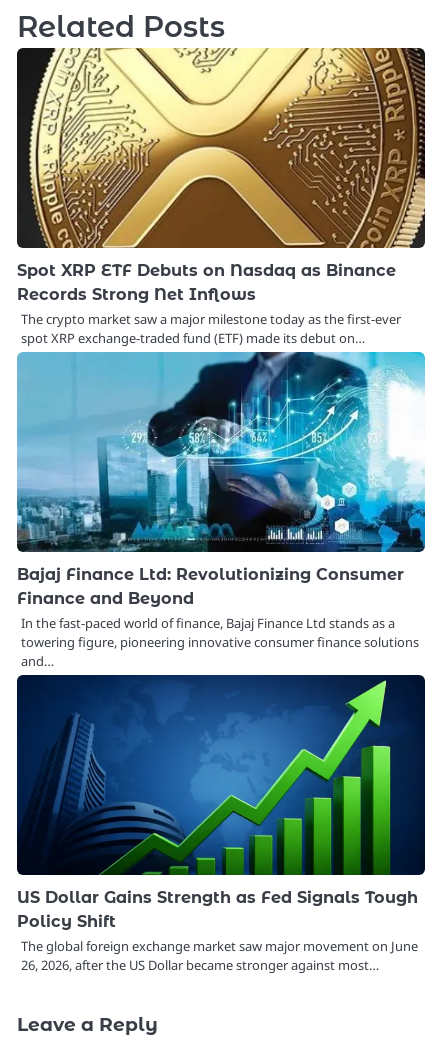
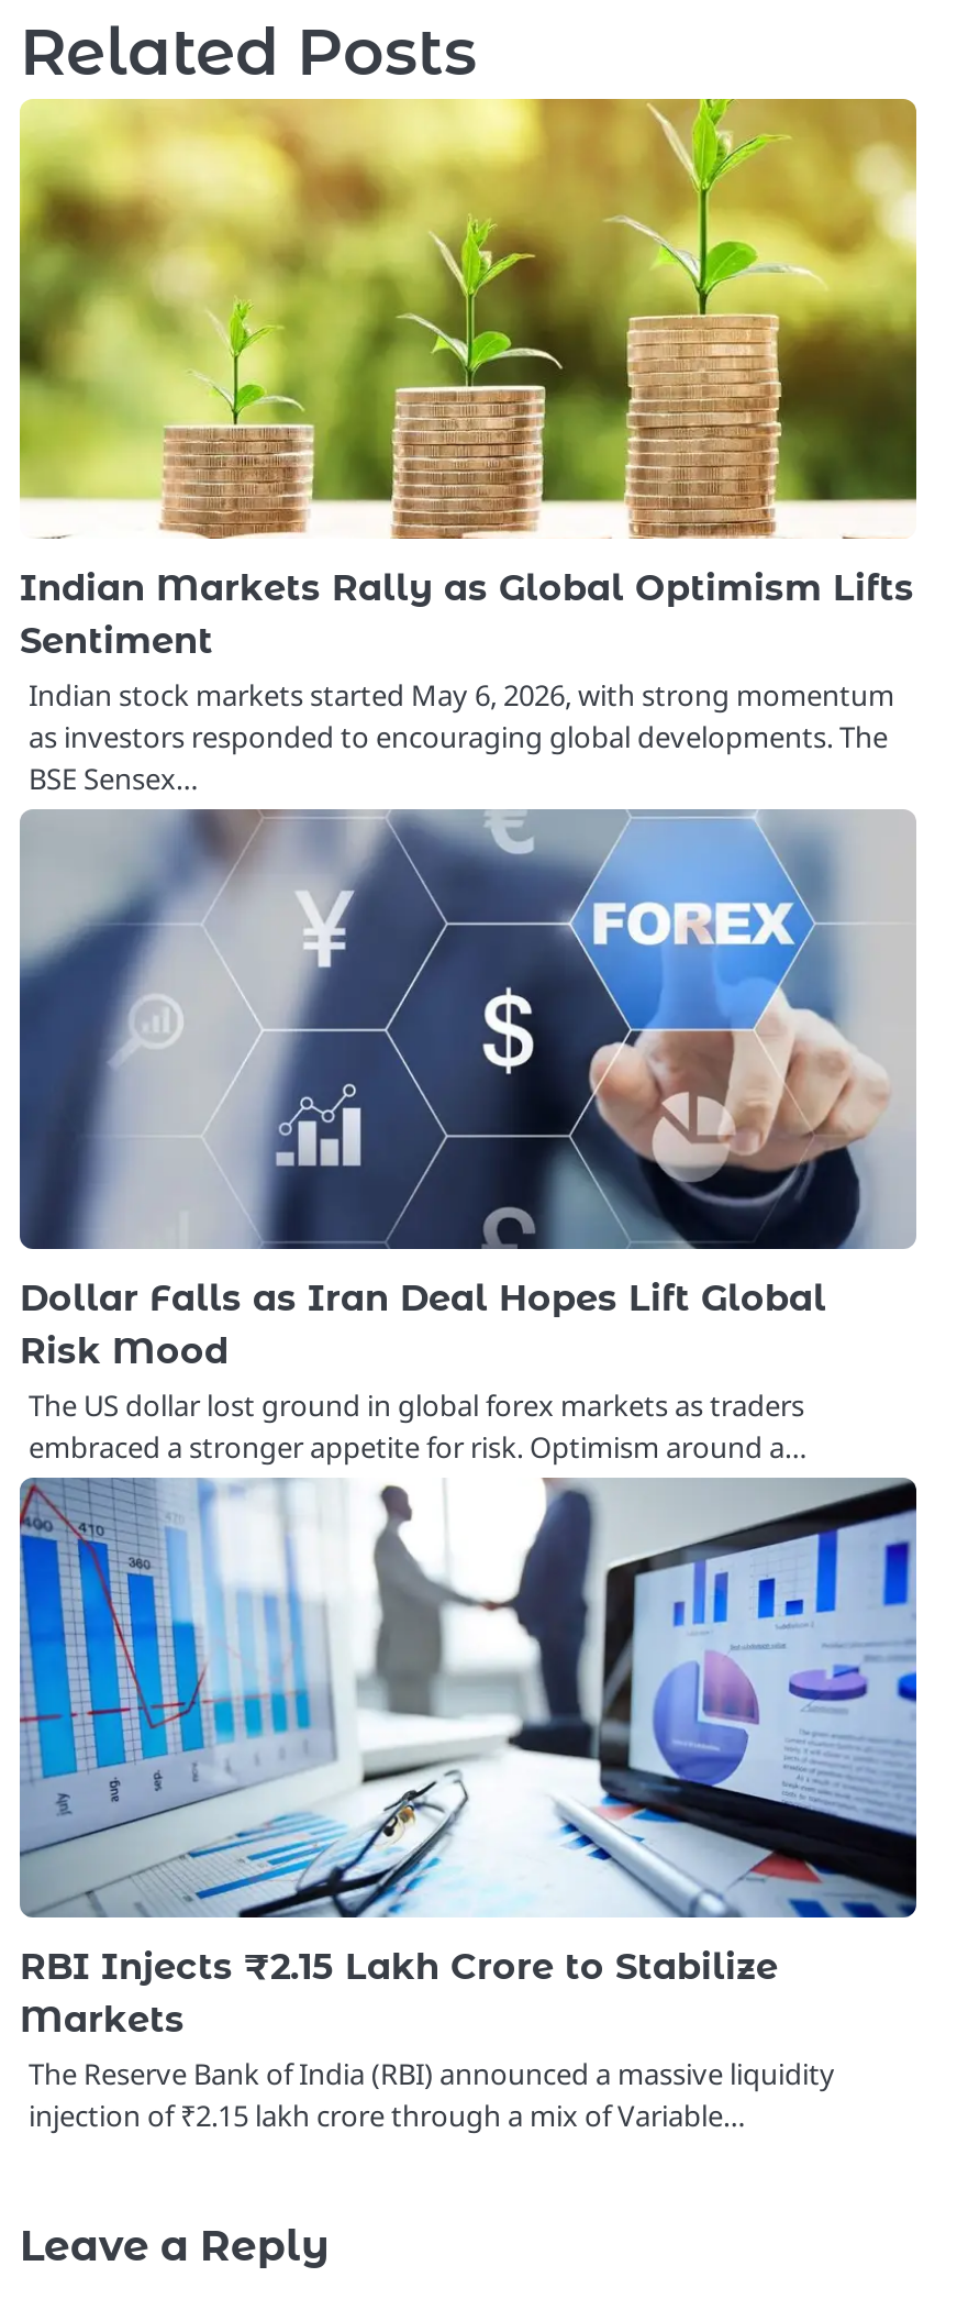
- [image]
- Spot XRP ETF Debuts on Nasdaq as Binance
- Records Strong Net Inflows
- The crypto market saw a major milestone today as the first-ever
- spot XRP exchange-traded fund (ETF) made its debut on…
+ [image]
+ Indian Markets Rally as Global Optimism Lifts
+ Sentiment
+ Indian stock markets started May 6, 2026, with strong momentum
+ as investors responded to encouraging global developments. The
+ BSE Sensex…

- [image]
- Bajaj Finance Ltd: Revolutionizing Consumer
- Finance and Beyond
- In the fast-paced world of finance, Bajaj Finance Ltd stands as a
- towering figure, pioneering innovative consumer finance solutions
- and…
+ [image]
+ Dollar Falls as Iran Deal Hopes Lift Global
+ Risk Mood
+ The US dollar lost ground in global forex markets as traders
+ embraced a stronger appetite for risk. Optimism around a…

- [image]
- US Dollar Gains Strength as Fed Signals Tough
- Policy Shift
- The global foreign exchange market saw major movement on June
- 26, 2026, after the US Dollar became stronger against most…
+ [image]
+ RBI Injects ₹2.15 Lakh Crore to Stabilize
+ Markets
+ The Reserve Bank of India (RBI) announced a massive liquidity
+ injection of ₹2.15 lakh crore through a mix of Variable…
